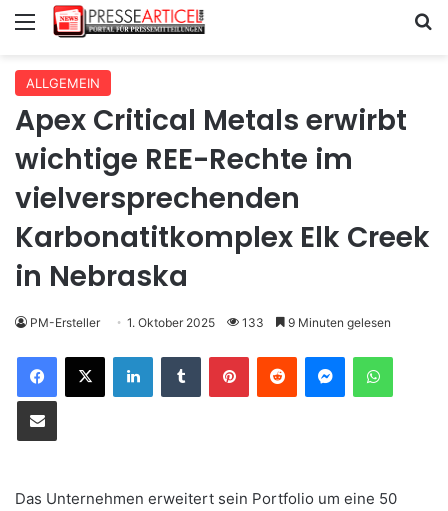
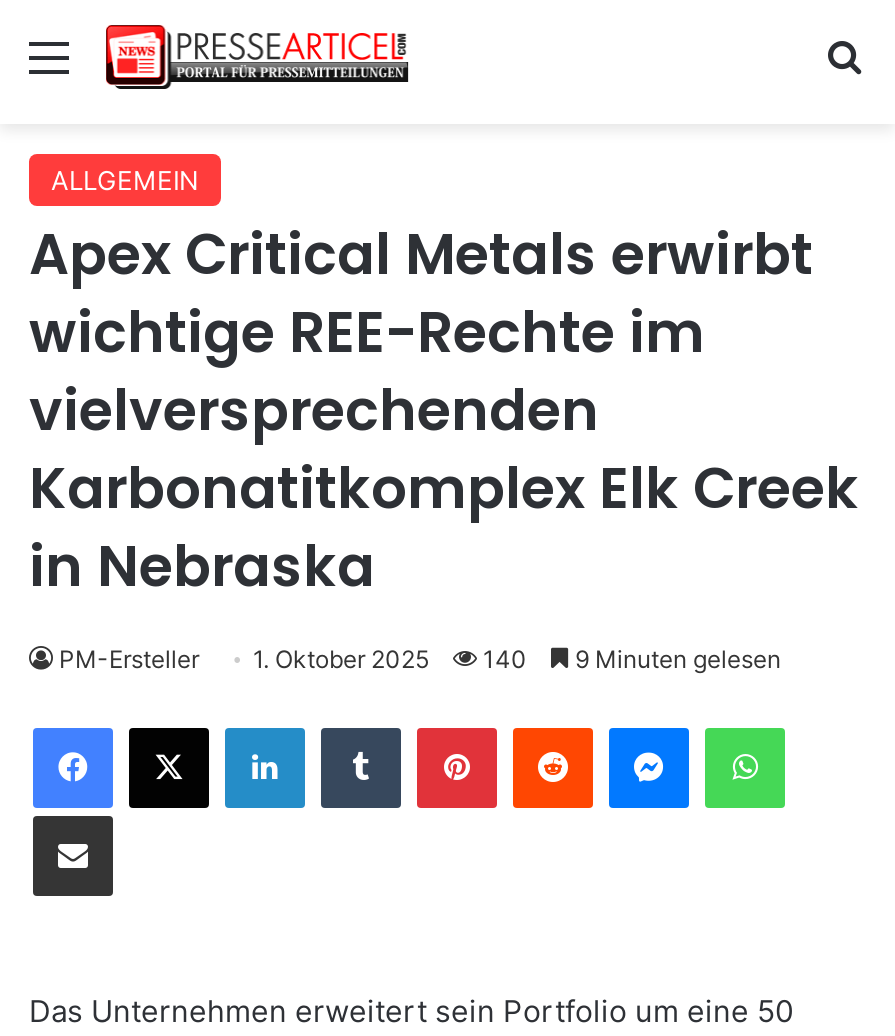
- PM-Ersteller 1. Oktober 2025 133 9 Minuten gelesen
+ PM-Ersteller 1. Oktober 2025 140 9 Minuten gelesen
